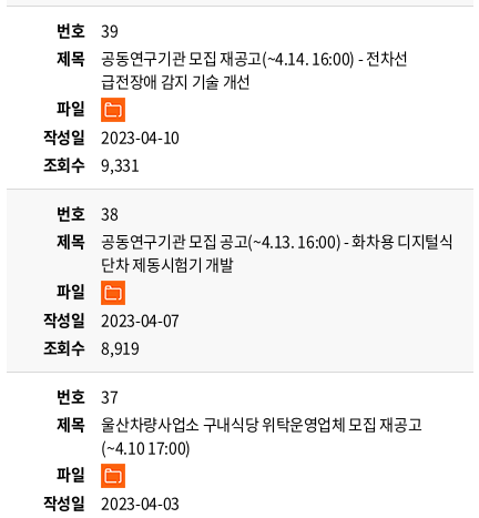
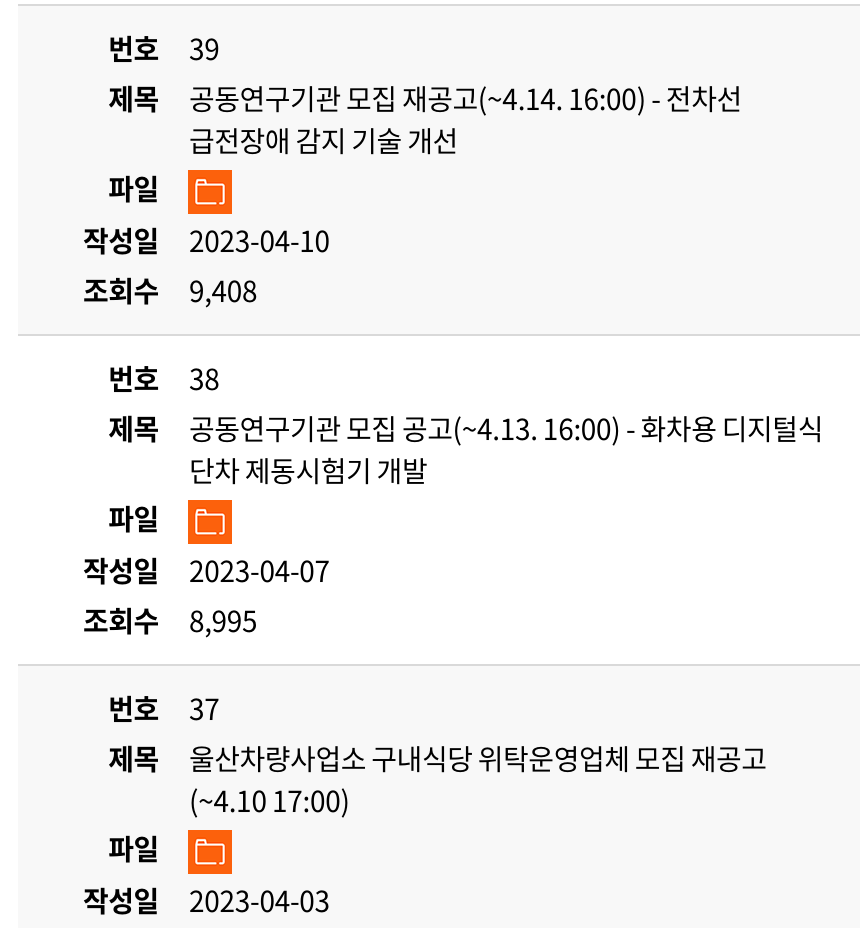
- 조회수 9,331
+ 조회수 9,408

- 조회수 8,919
+ 조회수 8,995
